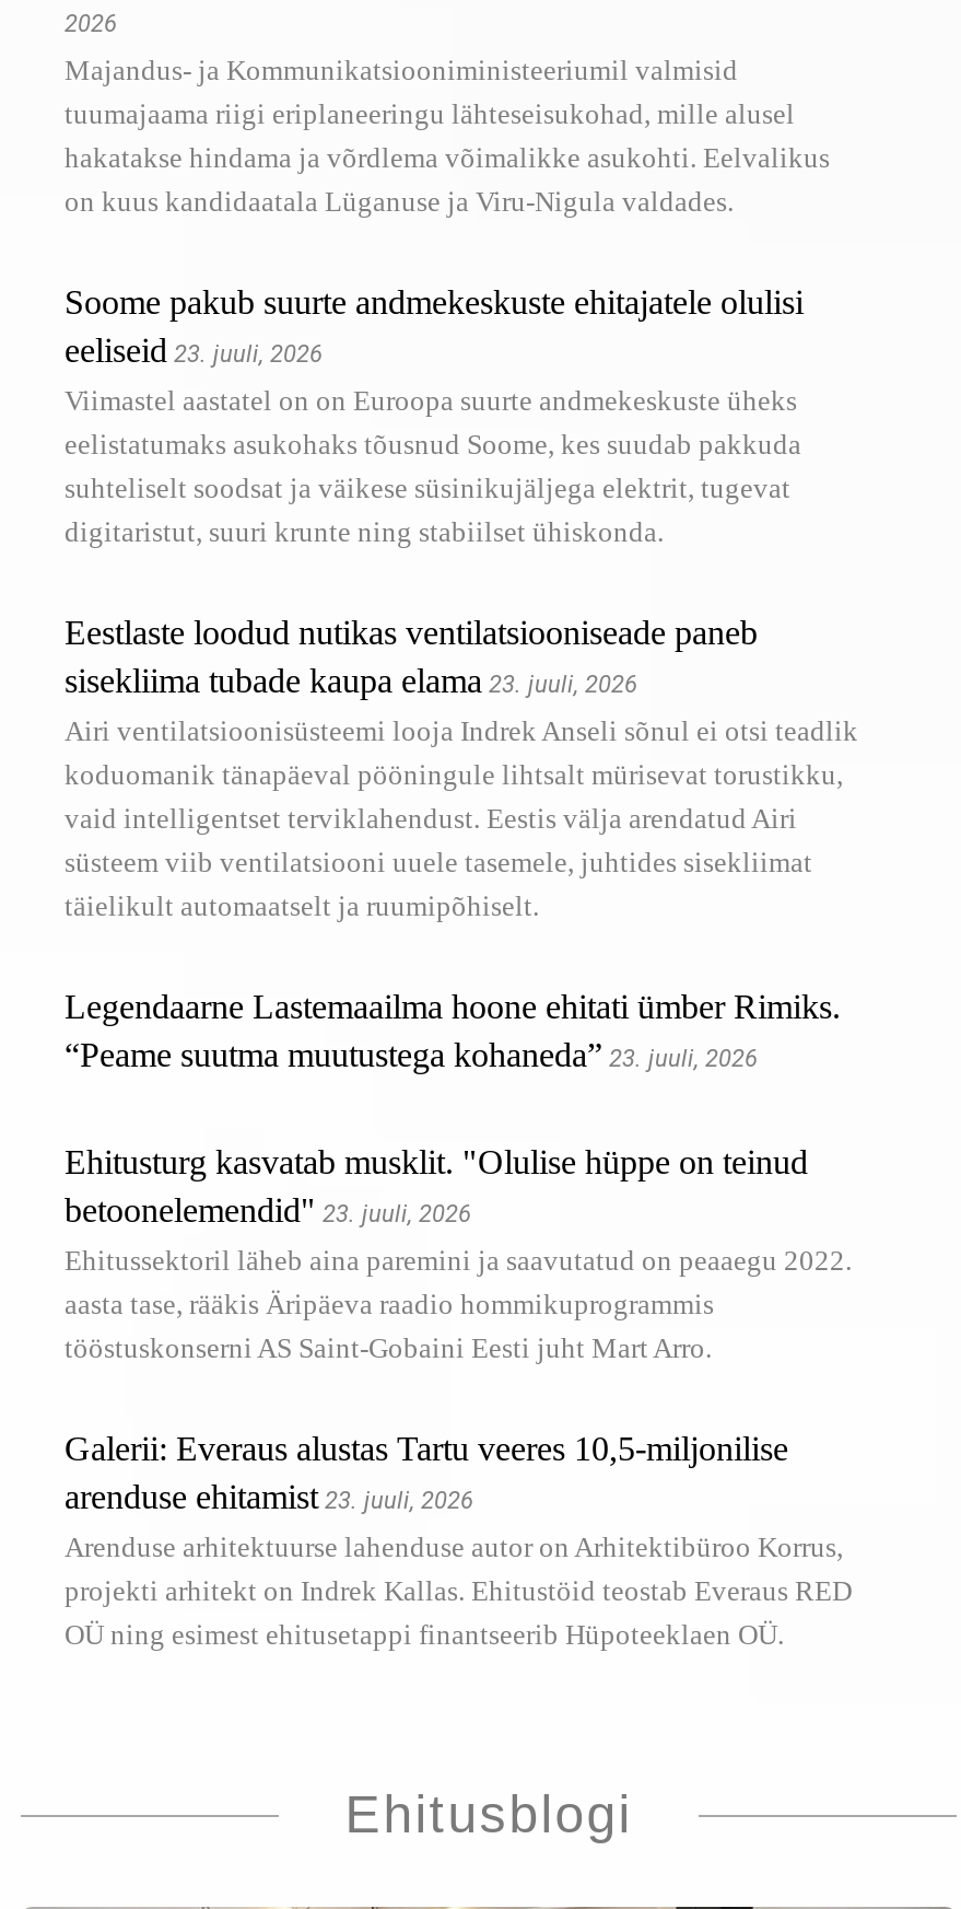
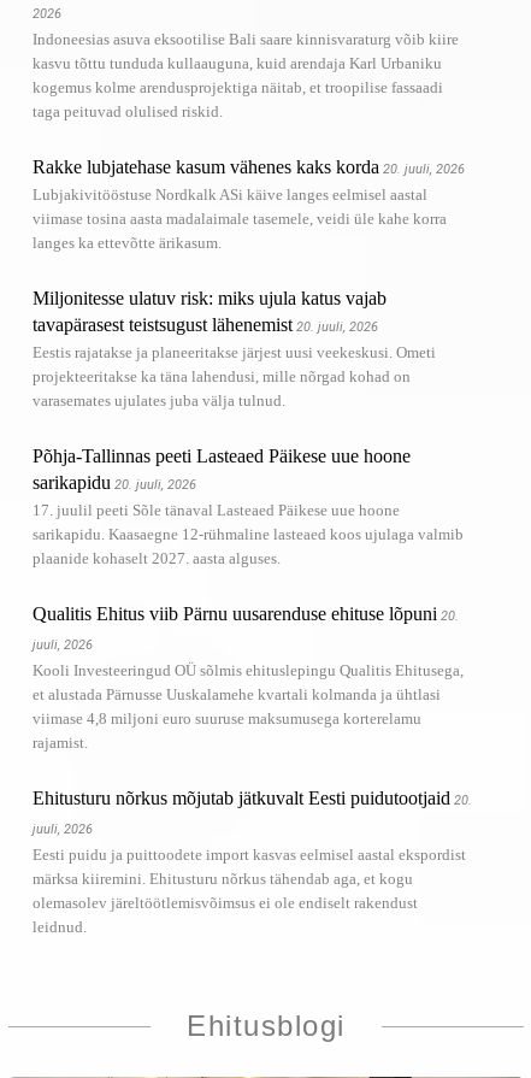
- Majandus- ja Kommunikatsiooniministeeriumil valmisid
- tuumajaama riigi eriplaneeringu lähteseisukohad, mille alusel
- hakatakse hindama ja võrdlema võimalikke asukohti. Eelvalikus
- on kuus kandidaatala Lüganuse ja Viru-Nigula valdades.
- Soome pakub suurte andmekeskuste ehitajatele olulisi
- eeliseid 23. juuli, 2026
- Viimastel aastatel on on Euroopa suurte andmekeskuste üheks
- eelistatumaks asukohaks tõusnud Soome, kes suudab pakkuda
- suhteliselt soodsat ja väikese süsinikujäljega elektrit, tugevat
- digitaristut, suuri krunte ning stabiilset ühiskonda.
- Eestlaste loodud nutikas ventilatsiooniseade paneb
- sisekliima tubade kaupa elama 23. juuli, 2026
- Airi ventilatsioonisüsteemi looja Indrek Anseli sõnul ei otsi teadlik
- koduomanik tänapäeval pööningule lihtsalt mürisevat torustikku,
- vaid intelligentset terviklahendust. Eestis välja arendatud Airi
- süsteem viib ventilatsiooni uuele tasemele, juhtides sisekliimat
- täielikult automaatselt ja ruumipõhiselt.
- Legendaarne Lastemaailma hoone ehitati ümber Rimiks.
- “Peame suutma muutustega kohaneda” 23. juuli, 2026
- Ehitusturg kasvatab musklit. "Olulise hüppe on teinud
- betoonelemendid" 23. juuli, 2026
- Ehitussektoril läheb aina paremini ja saavutatud on peaaegu 2022.
- aasta tase, rääkis Äripäeva raadio hommikuprogrammis
- tööstuskonserni AS Saint-Gobaini Eesti juht Mart Arro.
- Galerii: Everaus alustas Tartu veeres 10,5-miljonilise
- arenduse ehitamist 23. juuli, 2026
- Arenduse arhitektuurse lahenduse autor on Arhitektibüroo Korrus,
- projekti arhitekt on Indrek Kallas. Ehitustöid teostab Everaus RED
- OÜ ning esimest ehitusetappi finantseerib Hüpoteeklaen OÜ.
+ Indoneesias asuva eksootilise Bali saare kinnisvaraturg võib kiire
+ kasvu tõttu tunduda kullaauguna, kuid arendaja Karl Urbaniku
+ kogemus kolme arendusprojektiga näitab, et troopilise fassaadi
+ taga peituvad olulised riskid.
+ Rakke lubjatehase kasum vähenes kaks korda 20. juuli, 2026
+ Lubjakivitööstuse Nordkalk ASi käive langes eelmisel aastal
+ viimase tosina aasta madalaimale tasemele, veidi üle kahe korra
+ langes ka ettevõtte ärikasum.
+ Miljonitesse ulatuv risk: miks ujula katus vajab
+ tavapärasest teistsugust lähenemist 20. juuli, 2026
+ Eestis rajatakse ja planeeritakse järjest uusi veekeskusi. Ometi
+ projekteeritakse ka täna lahendusi, mille nõrgad kohad on
+ varasemates ujulates juba välja tulnud.
+ Põhja-Tallinnas peeti Lasteaed Päikese uue hoone
+ sarikapidu 20. juuli, 2026
+ 17. juulil peeti Sõle tänaval Lasteaed Päikese uue hoone
+ sarikapidu. Kaasaegne 12-rühmaline lasteaed koos ujulaga valmib
+ plaanide kohaselt 2027. aasta alguses.
+ Qualitis Ehitus viib Pärnu uusarenduse ehituse lõpuni 20.
+ juuli, 2026
+ Kooli Investeeringud OÜ sõlmis ehituslepingu Qualitis Ehitusega,
+ et alustada Pärnusse Uuskalamehe kvartali kolmanda ja ühtlasi
+ viimase 4,8 miljoni euro suuruse maksumusega korterelamu
+ rajamist.
+ Ehitusturu nõrkus mõjutab jätkuvalt Eesti puidutootjaid 20.
+ juuli, 2026
+ Eesti puidu ja puittoodete import kasvas eelmisel aastal ekspordist
+ märksa kiiremini. Ehitusturu nõrkus tähendab aga, et kogu
+ olemasolev järeltöötlemisvõimsus ei ole endiselt rakendust
+ leidnud.
